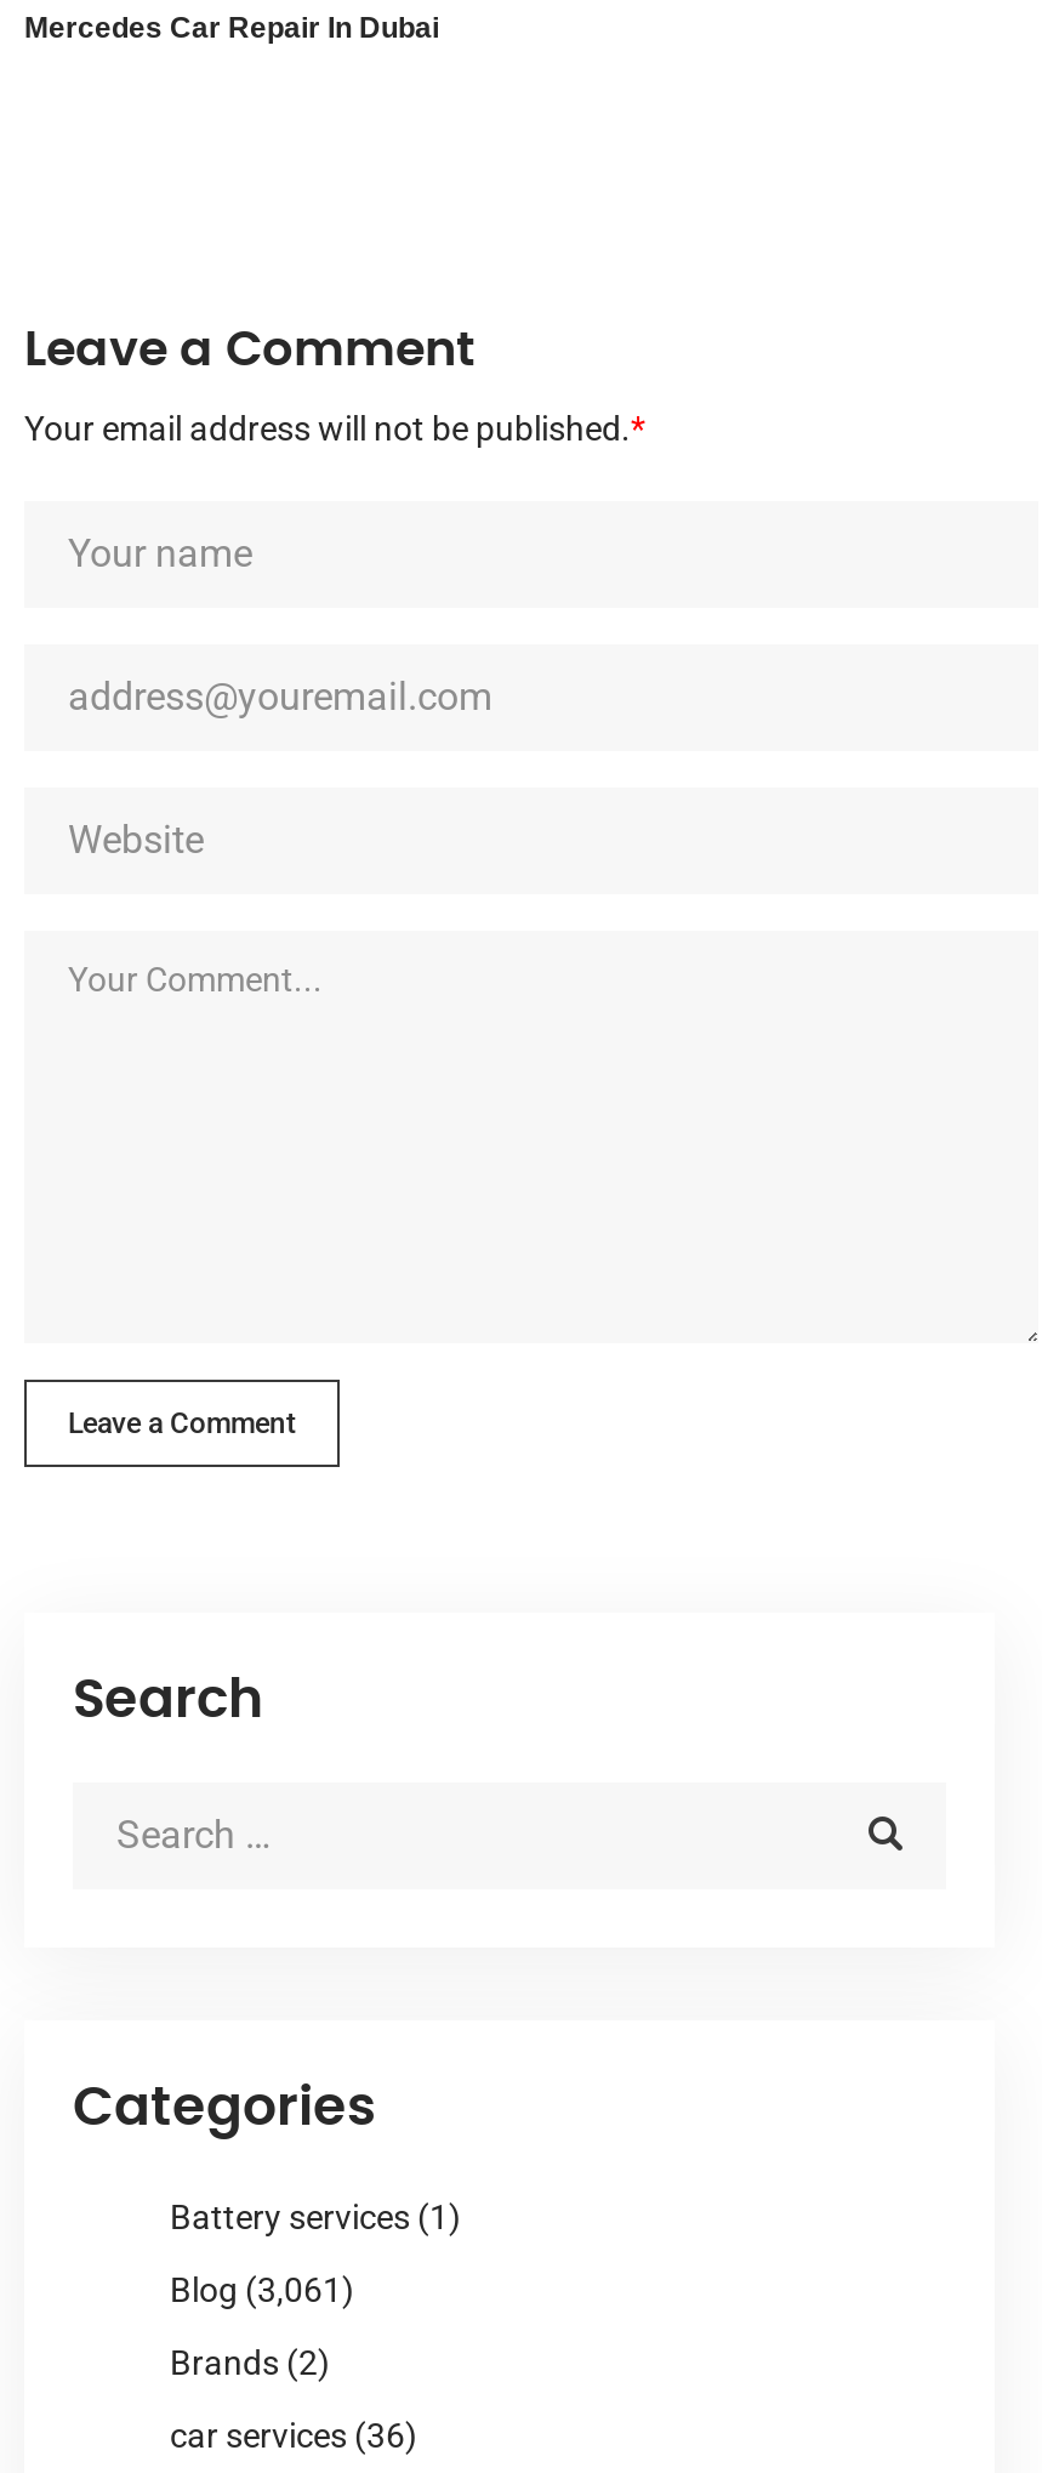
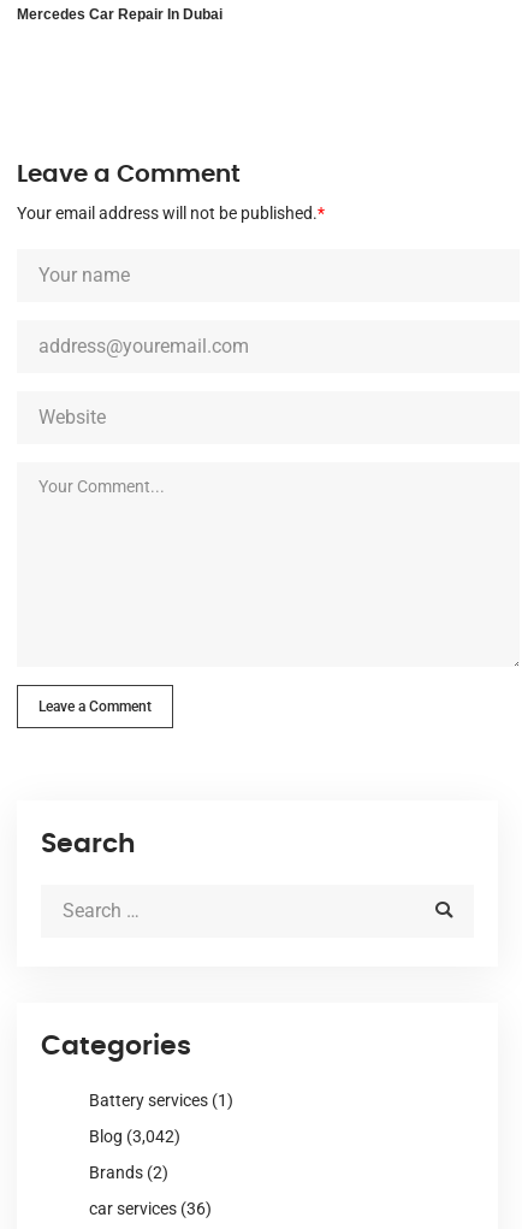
- Blog (3,061)
+ Blog (3,042)
